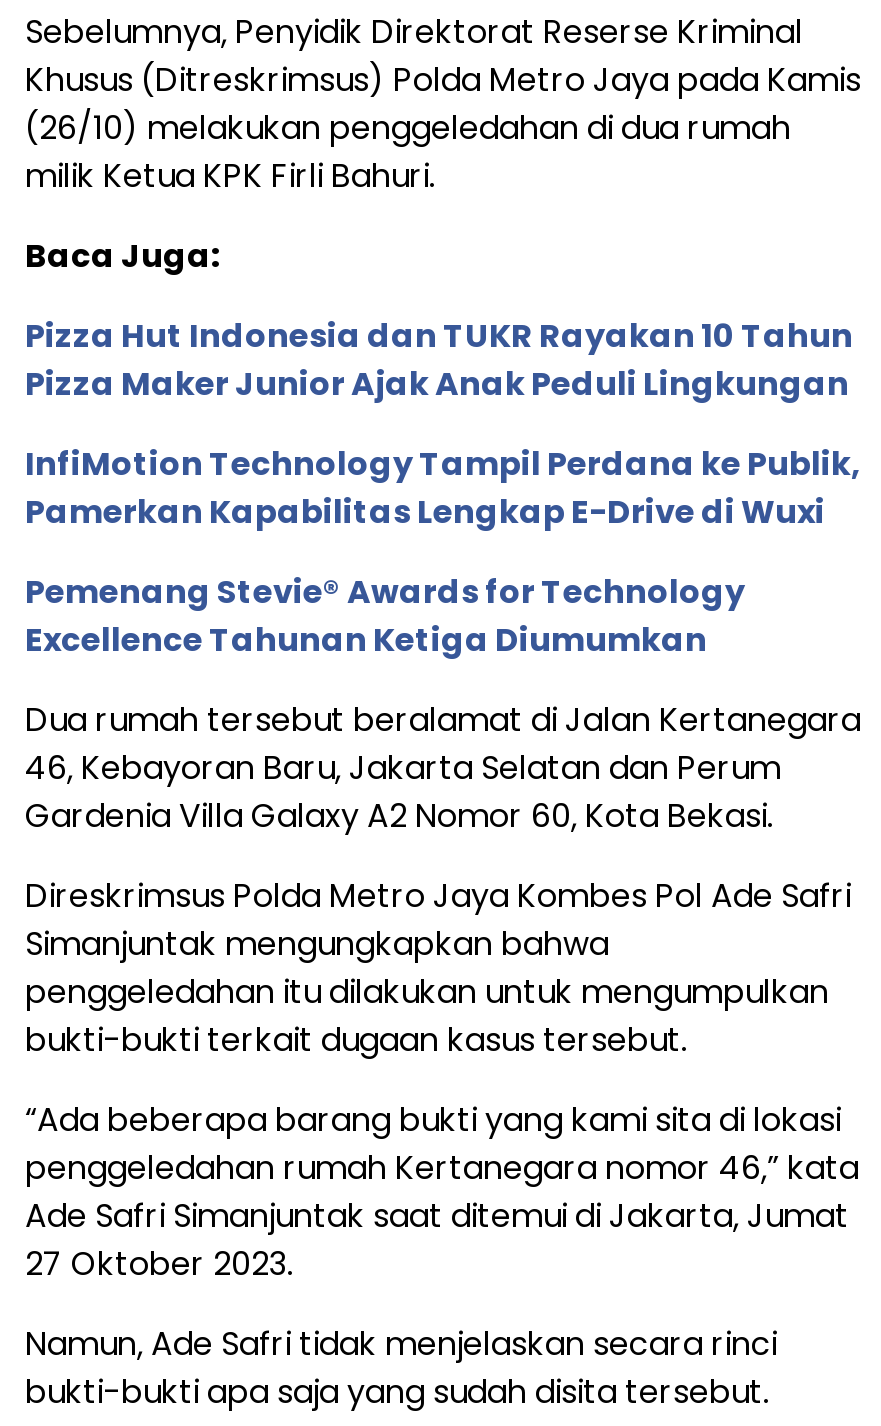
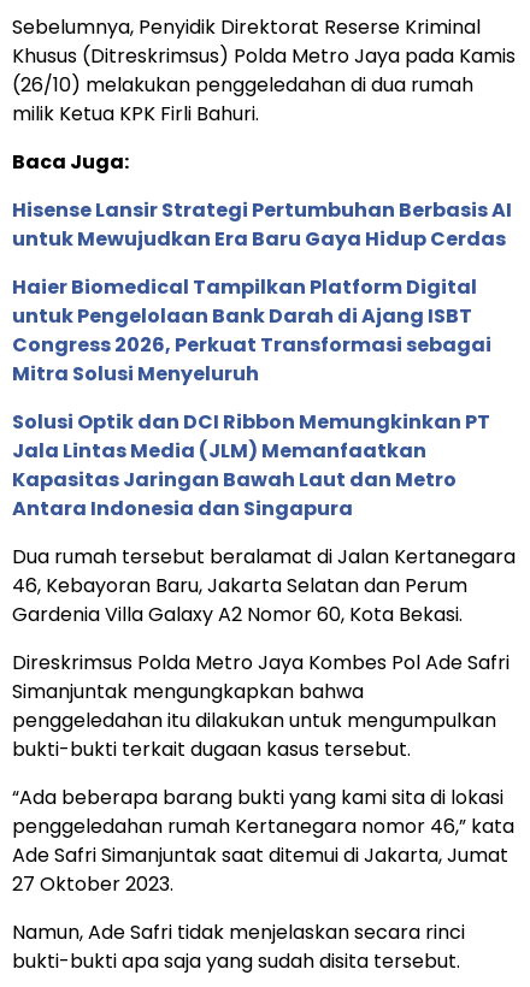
- Pizza Hut Indonesia dan TUKR Rayakan 10 Tahun
- Pizza Maker Junior Ajak Anak Peduli Lingkungan
+ Hisense Lansir Strategi Pertumbuhan Berbasis AI
+ untuk Mewujudkan Era Baru Gaya Hidup Cerdas

- InfiMotion Technology Tampil Perdana ke Publik,
- Pamerkan Kapabilitas Lengkap E-Drive di Wuxi
+ Haier Biomedical Tampilkan Platform Digital
+ untuk Pengelolaan Bank Darah di Ajang ISBT
+ Congress 2026, Perkuat Transformasi sebagai
+ Mitra Solusi Menyeluruh

- Pemenang Stevie® Awards for Technology
- Excellence Tahunan Ketiga Diumumkan
+ Solusi Optik dan DCI Ribbon Memungkinkan PT
+ Jala Lintas Media (JLM) Memanfaatkan
+ Kapasitas Jaringan Bawah Laut dan Metro
+ Antara Indonesia dan Singapura
